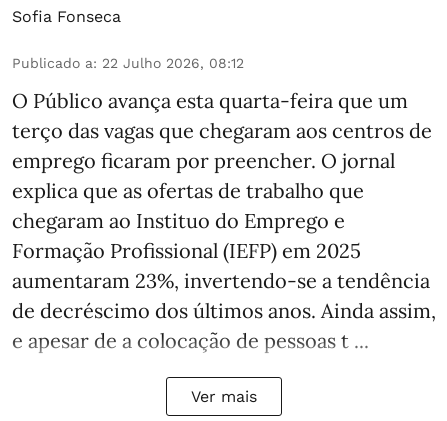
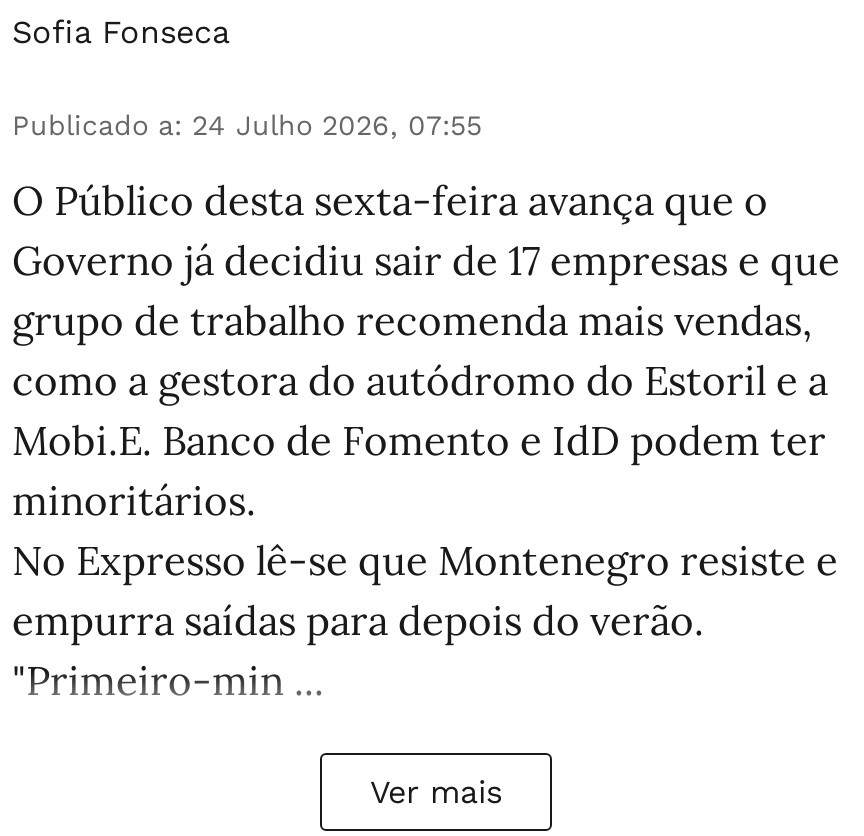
- Publicado a: 22 Julho 2026, 08:12
+ Publicado a: 24 Julho 2026, 07:55

- O Público avança esta quarta-feira que um
- terço das vagas que chegaram aos centros de
- emprego ficaram por preencher. O jornal
- explica que as ofertas de trabalho que
- chegaram ao Instituo do Emprego e
- Formação Profissional (IEFP) em 2025
- aumentaram 23%, invertendo-se a tendência
- de decréscimo dos últimos anos. Ainda assim,
- e apesar de a colocação de pessoas t ...
+ O Público desta sexta-feira avança que o
+ Governo já decidiu sair de 17 empresas e que
+ grupo de trabalho recomenda mais vendas,
+ como a gestora do autódromo do Estoril e a
+ Mobi.E. Banco de Fomento e IdD podem ter
+ minoritários.
+ No Expresso lê-se que Montenegro resiste e
+ empurra saídas para depois do verão.
+ "Primeiro-min ...
